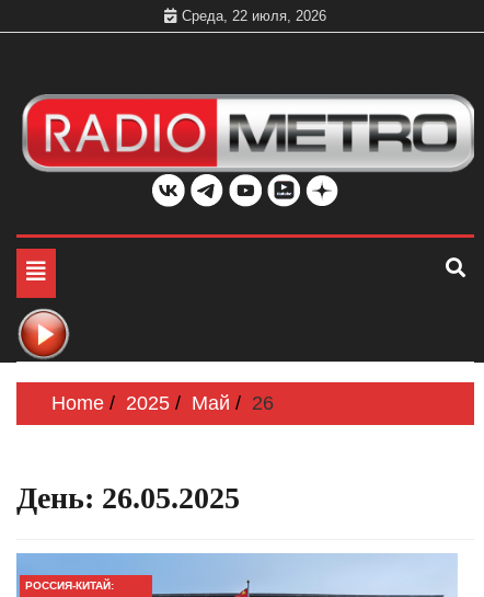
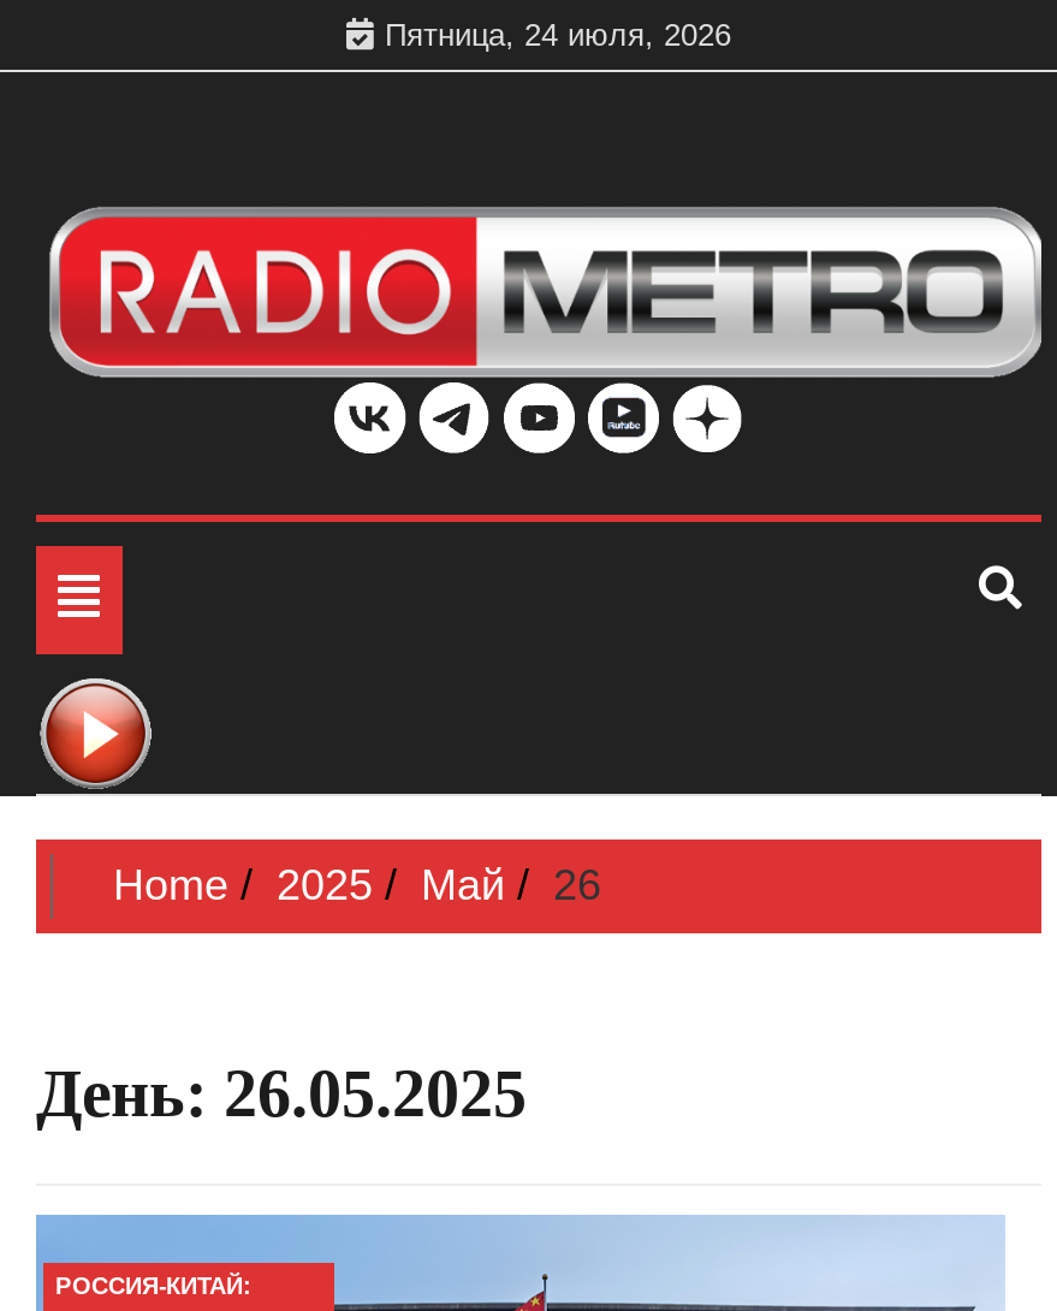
- Среда, 22 июля, 2026
+ Пятница, 24 июля, 2026
